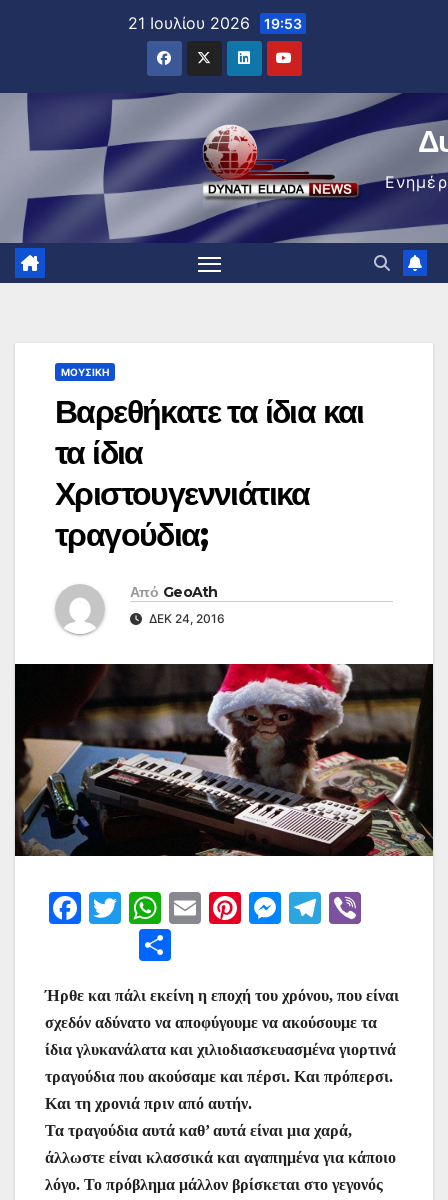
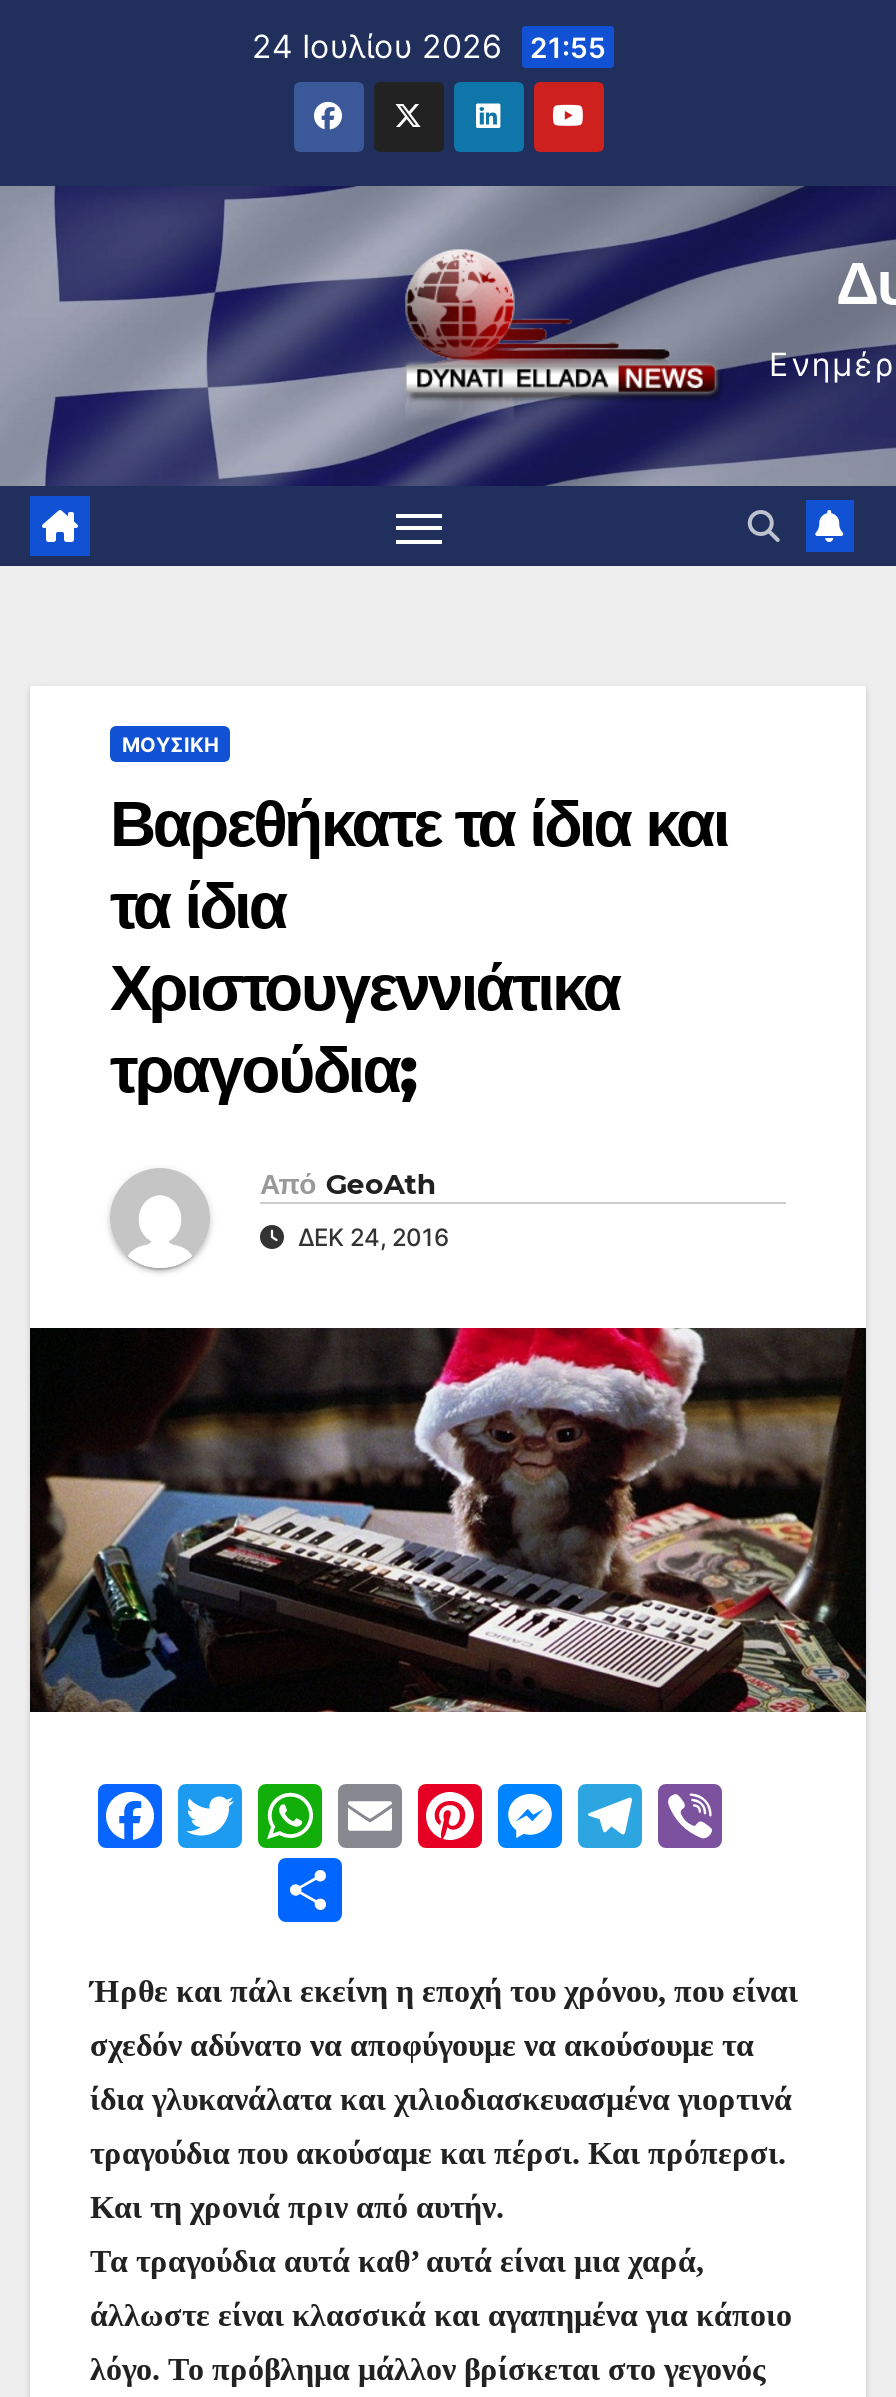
- 21 Ιουλίου 2026 19:53
+ 24 Ιουλίου 2026 21:55
